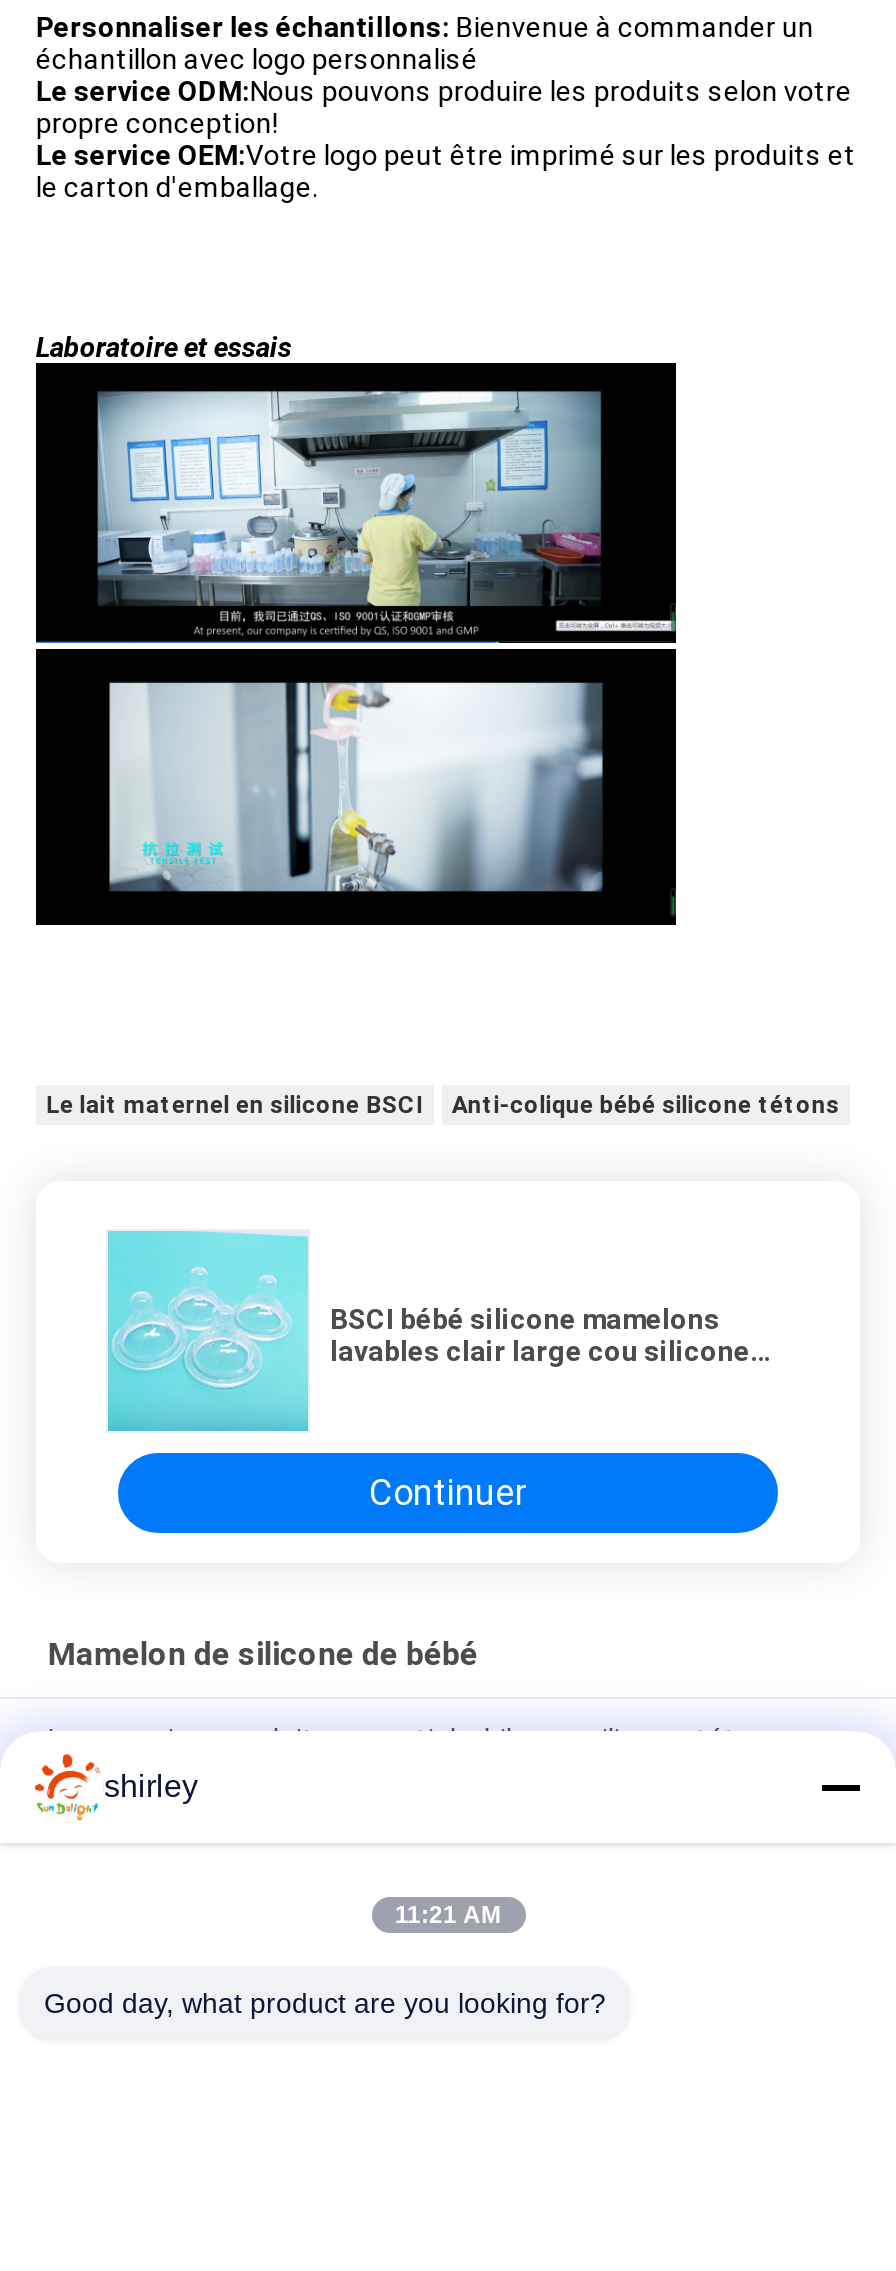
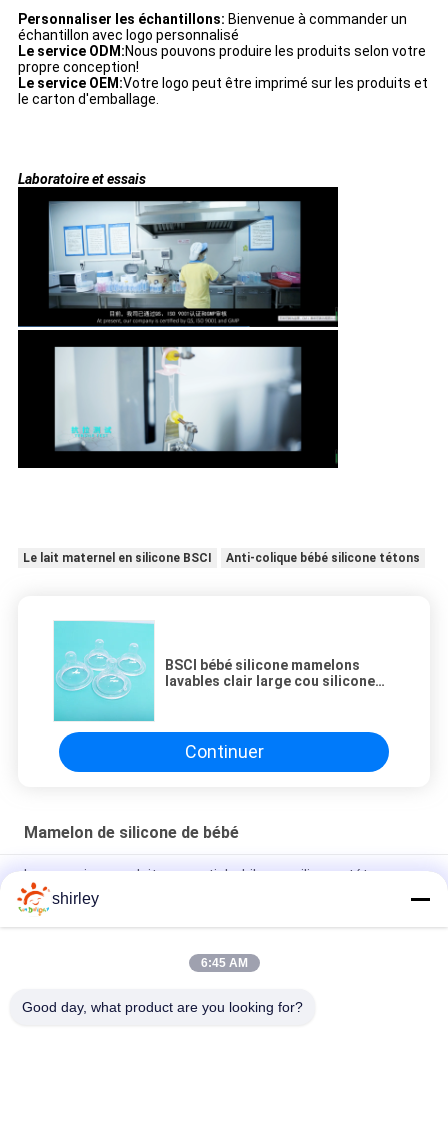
- 11:21 AM
+ 6:45 AM
